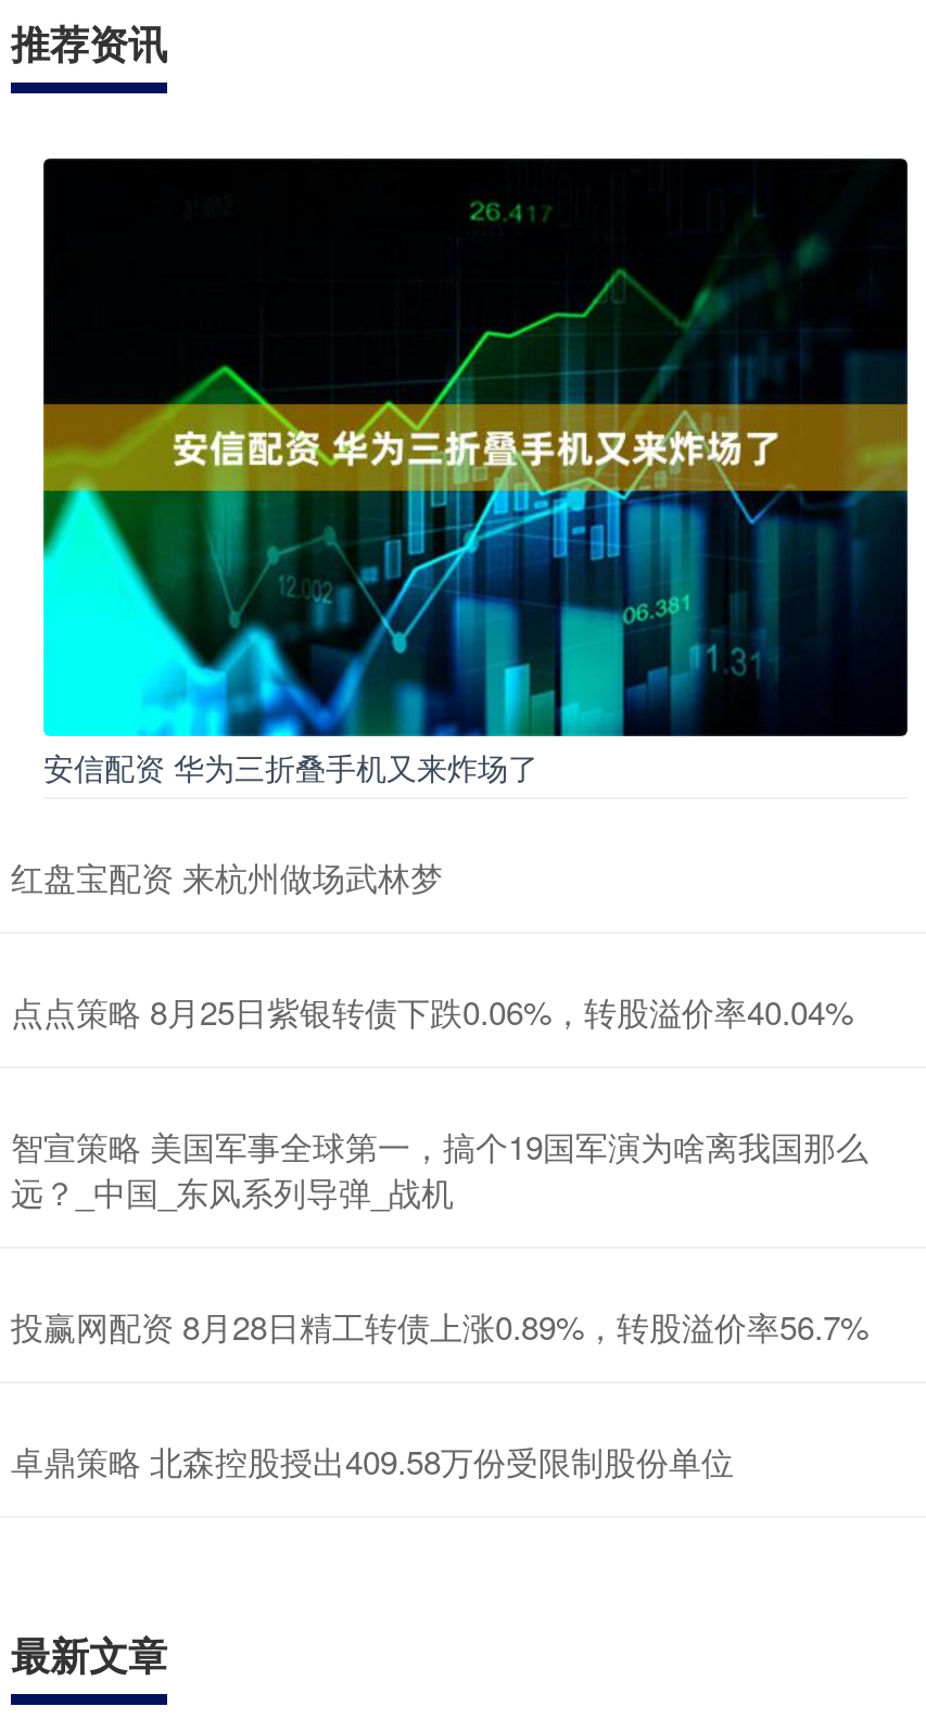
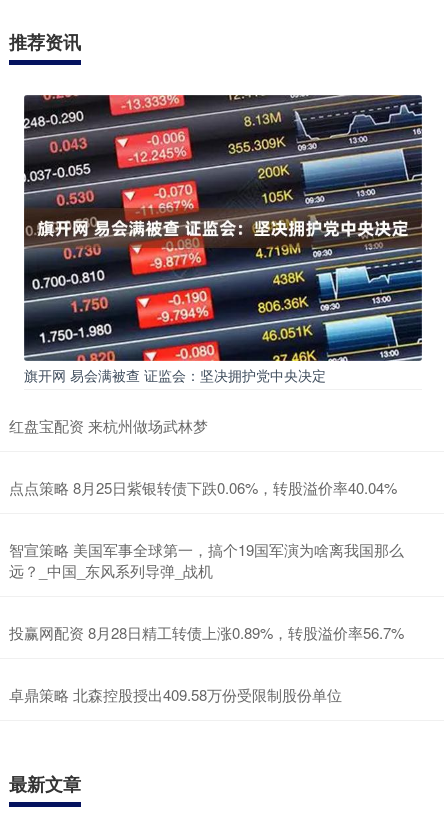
- [image]
- 安信配资 华为三折叠手机又来炸场了
+ [image]
+ 旗开网 易会满被查 证监会：坚决拥护党中央决定
